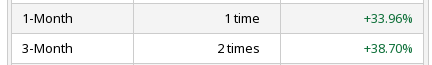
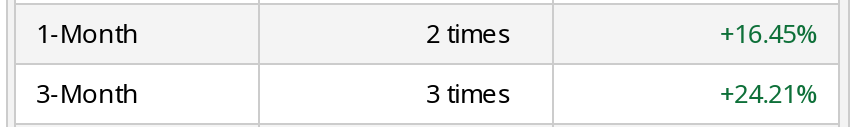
- 1 time
- +33.96%
+ 2 times
+ +16.45%

- 2 times
+ 3 times

- +38.70%
+ +24.21%
